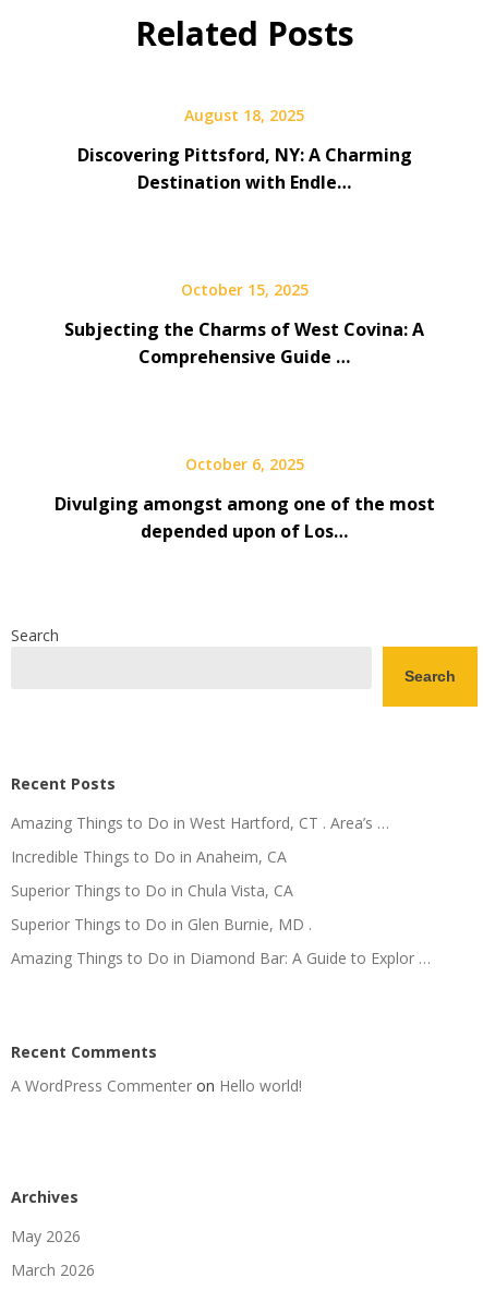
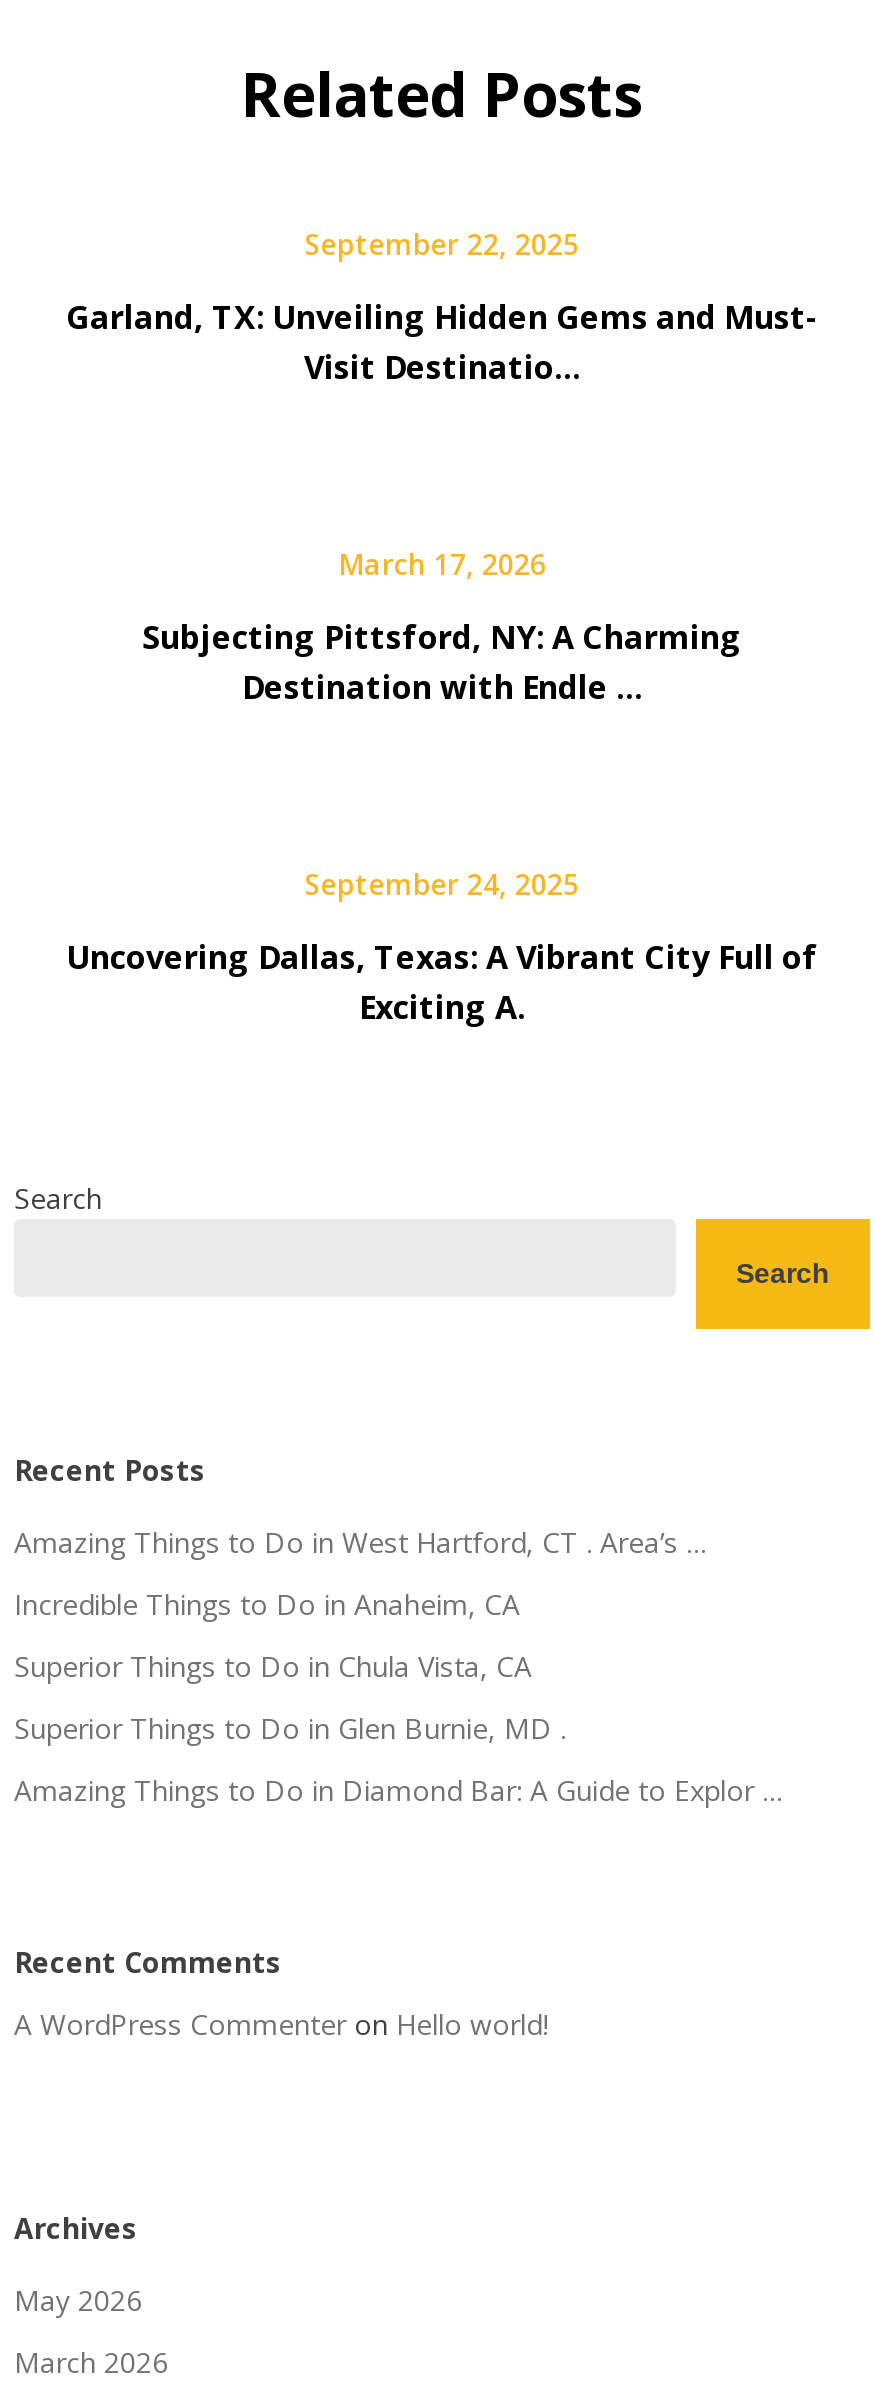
- August 18, 2025
+ September 22, 2025

- Discovering Pittsford, NY: A Charming
- Destination with Endle…
+ Garland, TX: Unveiling Hidden Gems and Must-
+ Visit Destinatio…

- October 15, 2025
+ March 17, 2026

- Subjecting the Charms of West Covina: A
- Comprehensive Guide …
+ Subjecting Pittsford, NY: A Charming
+ Destination with Endle …

- October 6, 2025
+ September 24, 2025

- Divulging amongst among one of the most
- depended upon of Los…
+ Uncovering Dallas, Texas: A Vibrant City Full of
+ Exciting A.
